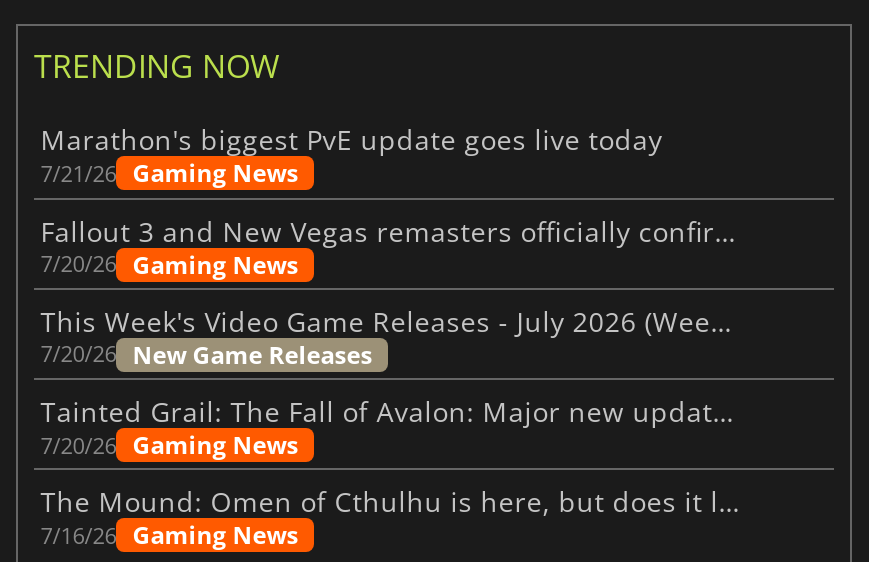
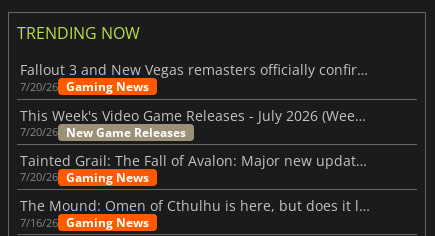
- Marathon's biggest PvE update goes live today
- 7/21/26 Gaming News
